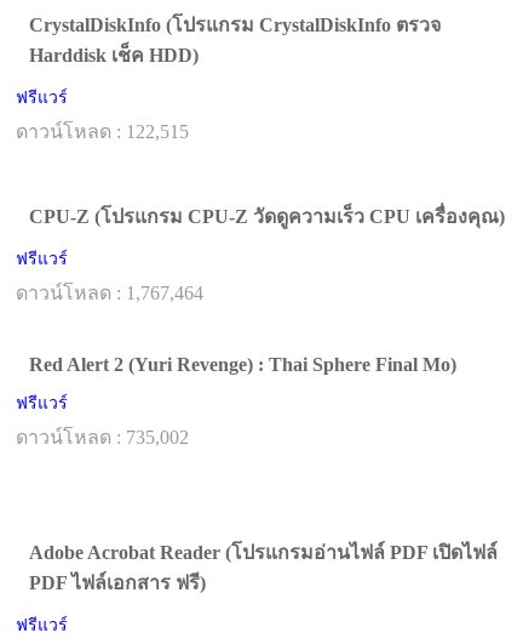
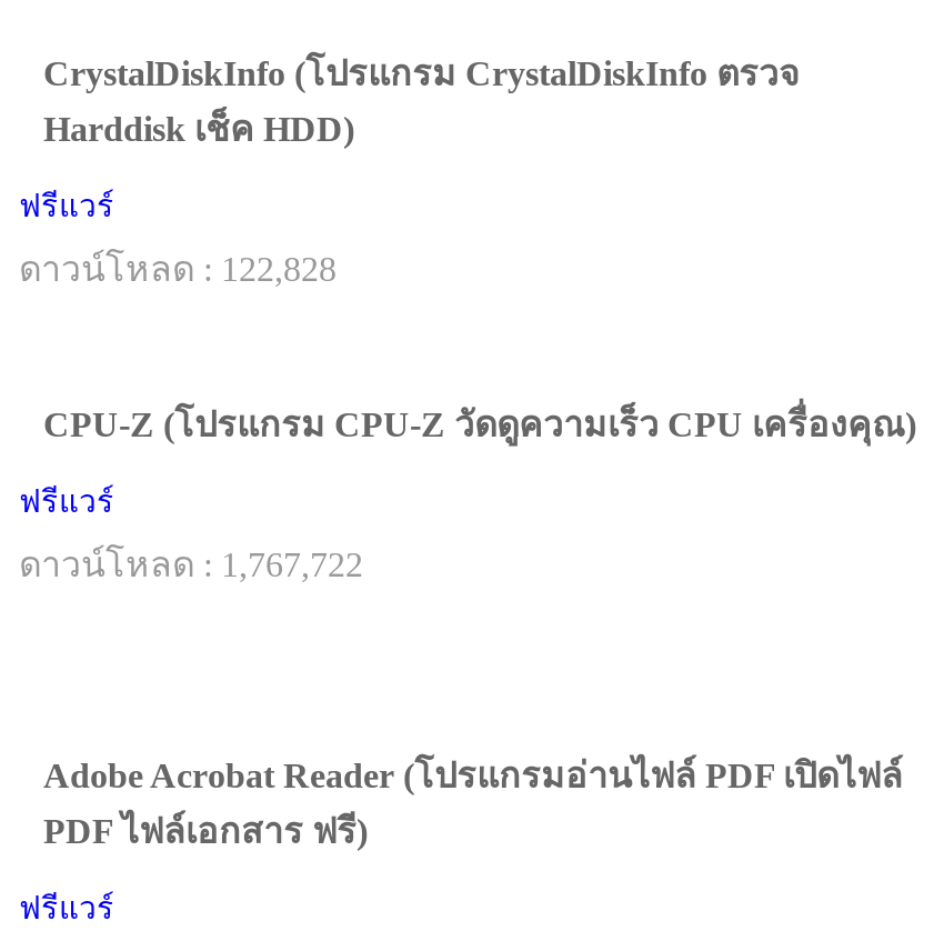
- ดาวน์โหลด : 122,515
+ ดาวน์โหลด : 122,828

- ดาวน์โหลด : 1,767,464
+ ดาวน์โหลด : 1,767,722

- Red Alert 2 (Yuri Revenge) : Thai Sphere Final Mo)
- ฟรีแวร์
- ดาวน์โหลด : 735,002
